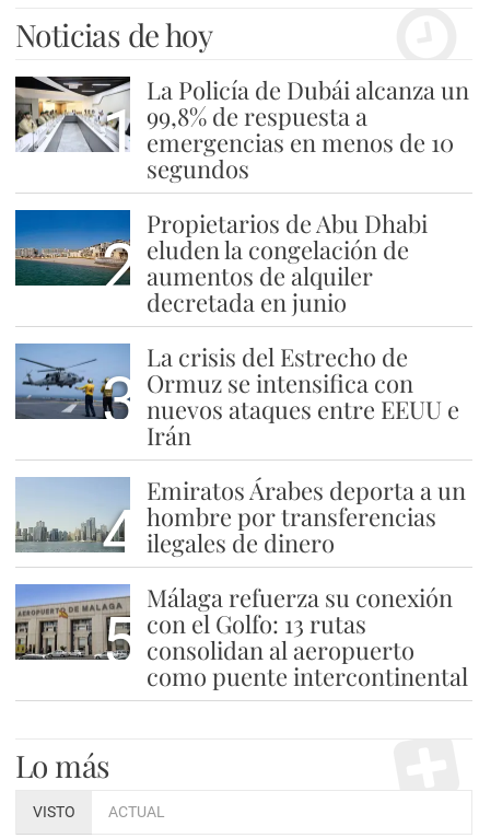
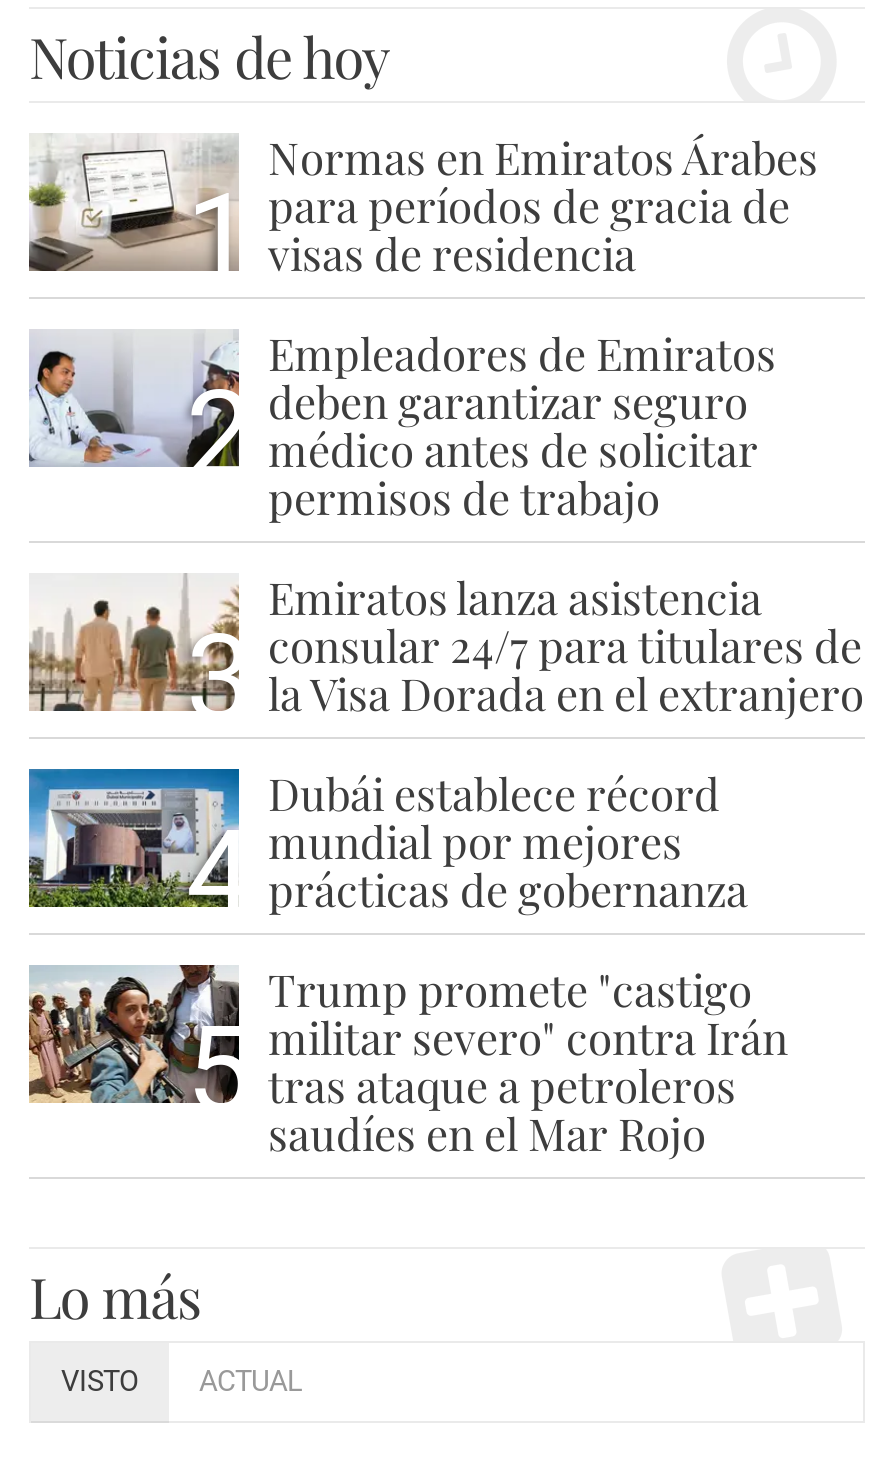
- [image]
- La Policía de Dubái alcanza un
- 99,8% de respuesta a
- emergencias en menos de 10
- segundos
+ [image]
+ Normas en Emiratos Árabes
+ para períodos de gracia de
+ visas de residencia

- [image]
- Propietarios de Abu Dhabi
- eluden la congelación de
- aumentos de alquiler
- decretada en junio
+ [image]
+ Empleadores de Emiratos
+ deben garantizar seguro
+ médico antes de solicitar
+ permisos de trabajo

- [image]
- La crisis del Estrecho de
- Ormuz se intensifica con
- nuevos ataques entre EEUU e
- Irán
+ [image]
+ Emiratos lanza asistencia
+ consular 24/7 para titulares de
+ la Visa Dorada en el extranjero

- [image]
- Emiratos Árabes deporta a un
- hombre por transferencias
- ilegales de dinero
+ [image]
+ Dubái establece récord
+ mundial por mejores
+ prácticas de gobernanza

- [image]
- Málaga refuerza su conexión
- con el Golfo: 13 rutas
- consolidan al aeropuerto
- como puente intercontinental
+ [image]
+ Trump promete "castigo
+ militar severo" contra Irán
+ tras ataque a petroleros
+ saudíes en el Mar Rojo
